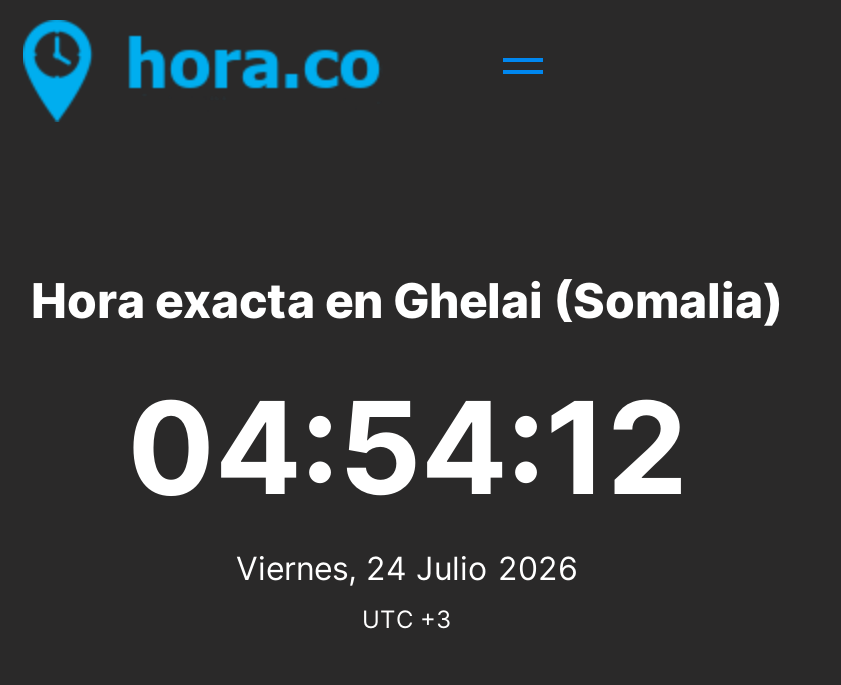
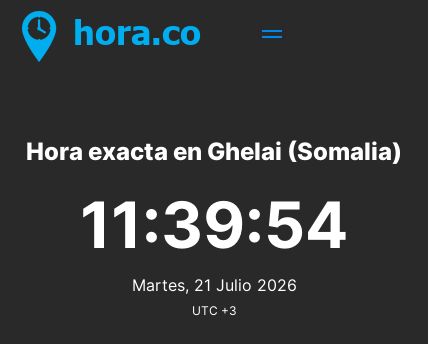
- 04:54:12
+ 11:39:54

- Viernes, 24 Julio 2026
+ Martes, 21 Julio 2026
